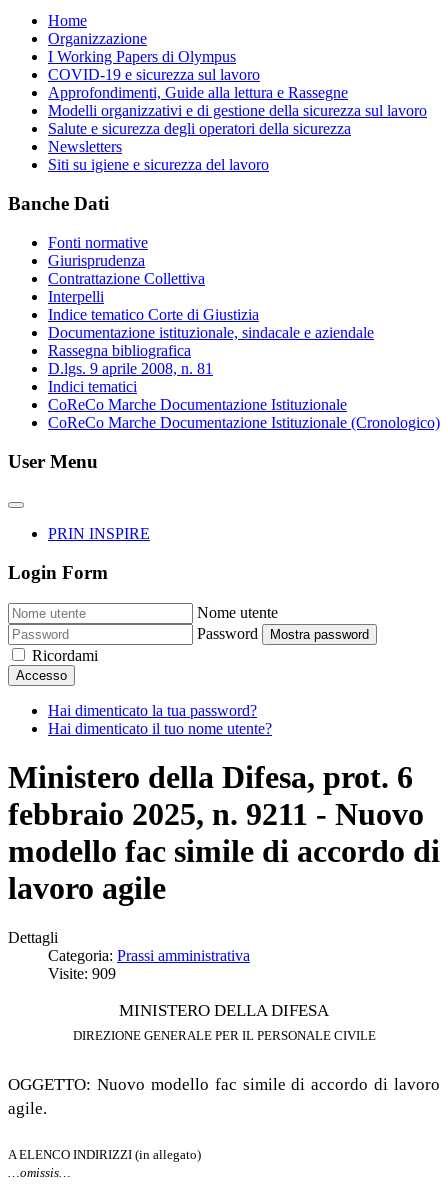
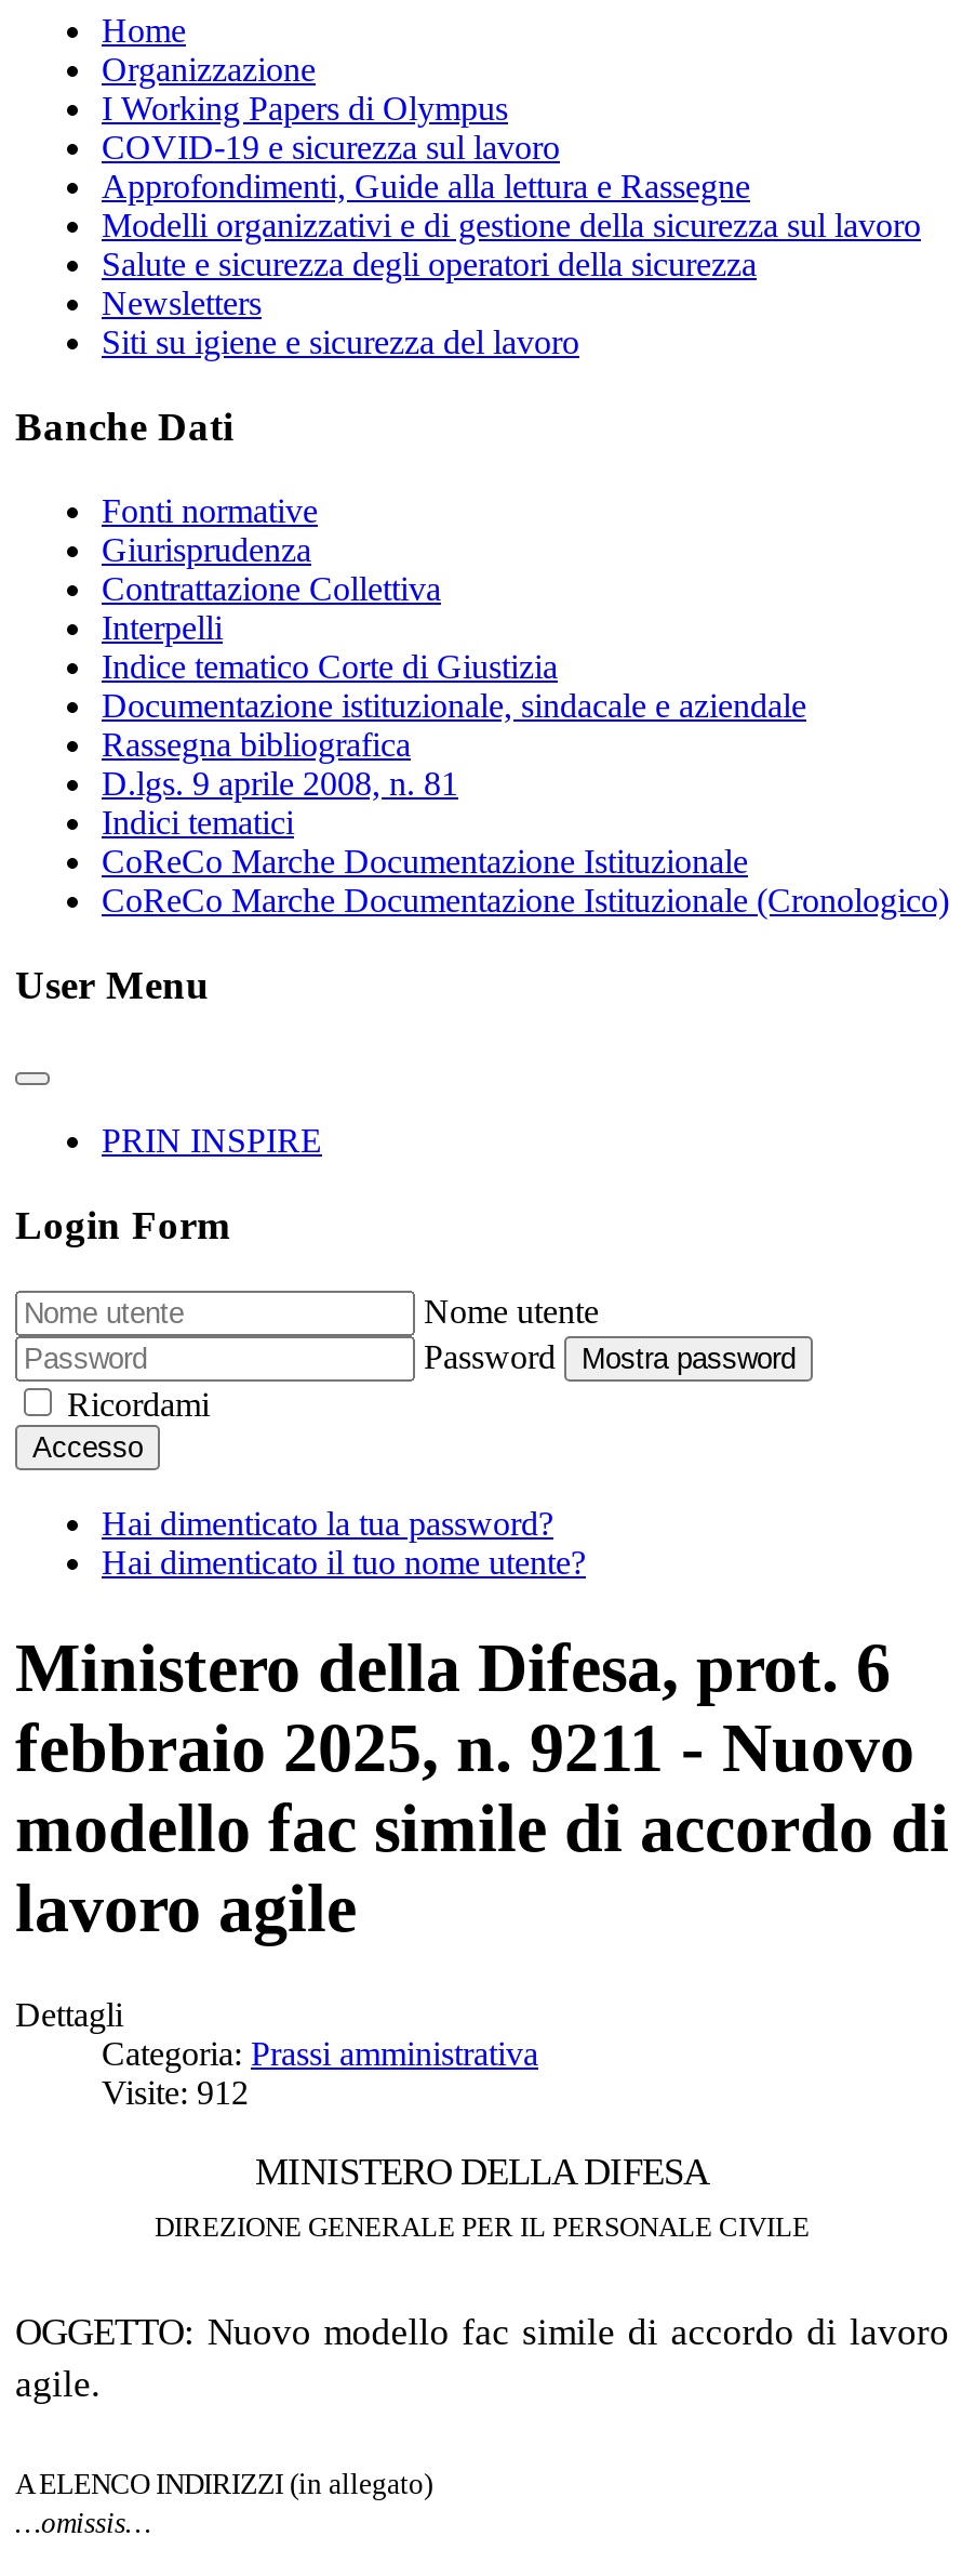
- Visite: 909
+ Visite: 912
